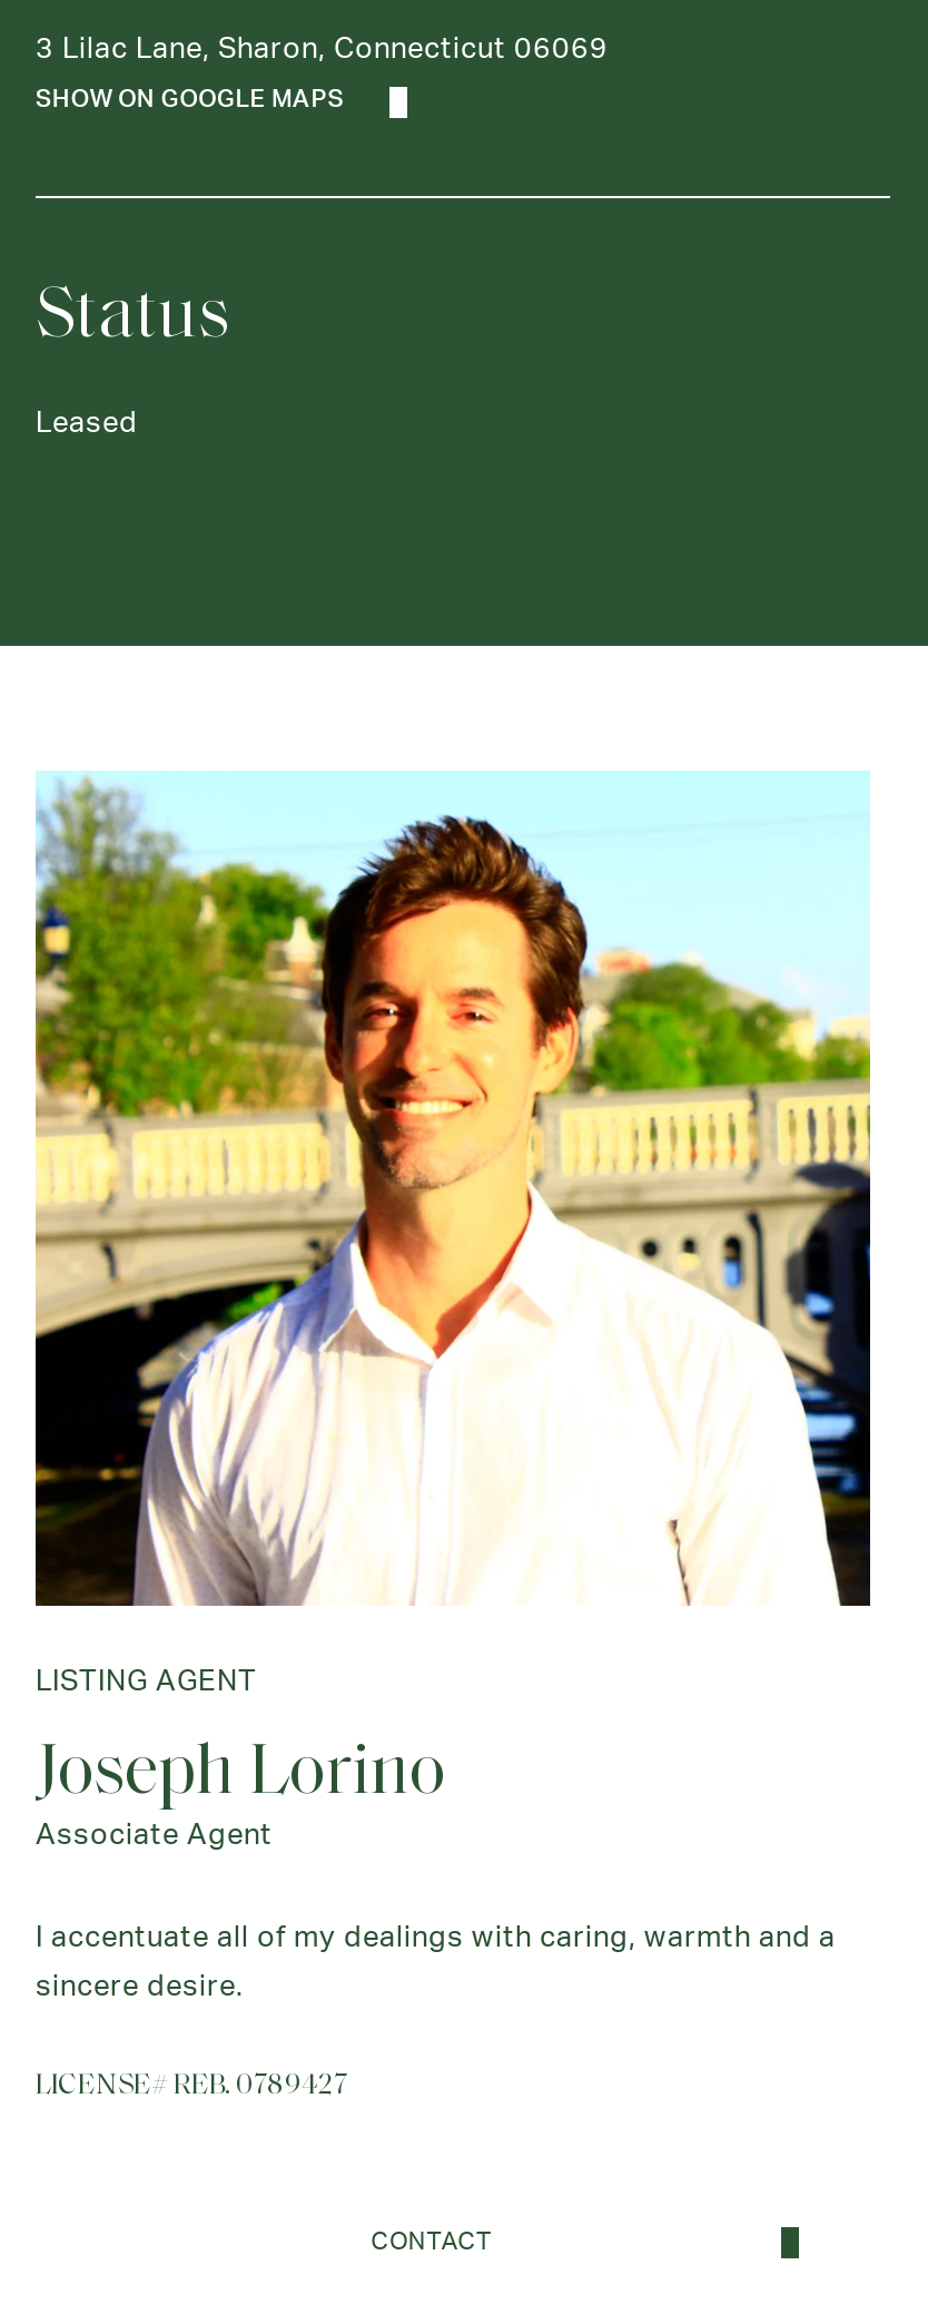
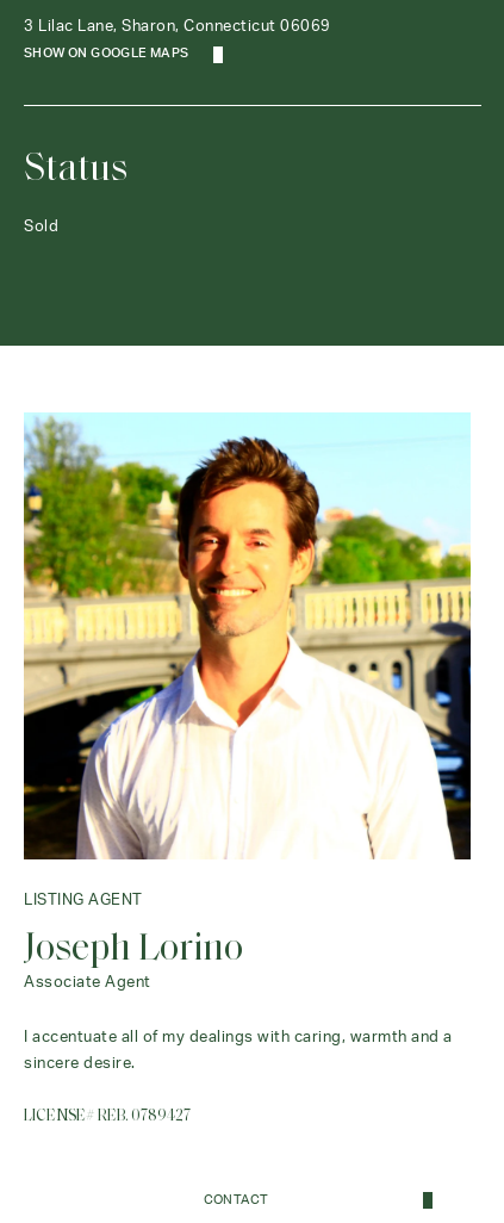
- Leased
+ Sold
